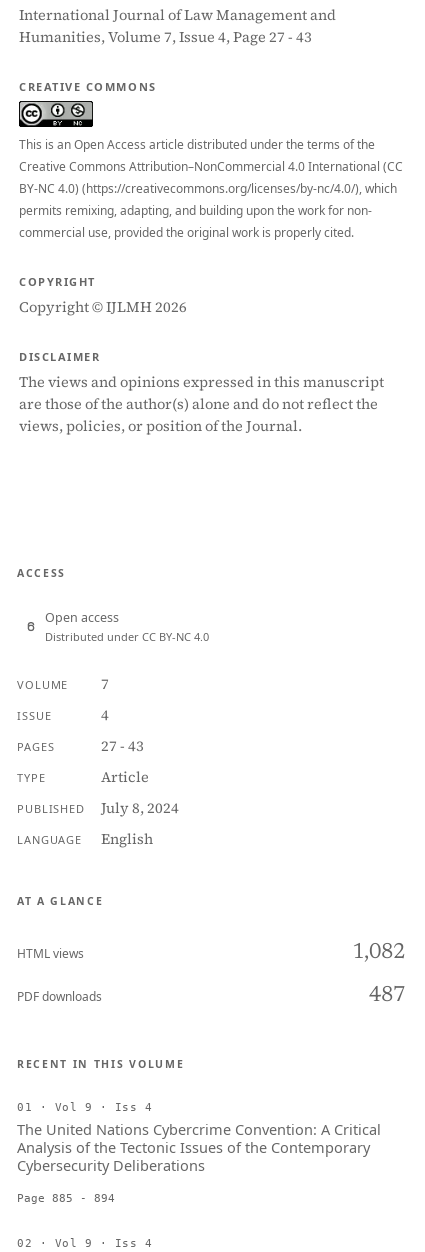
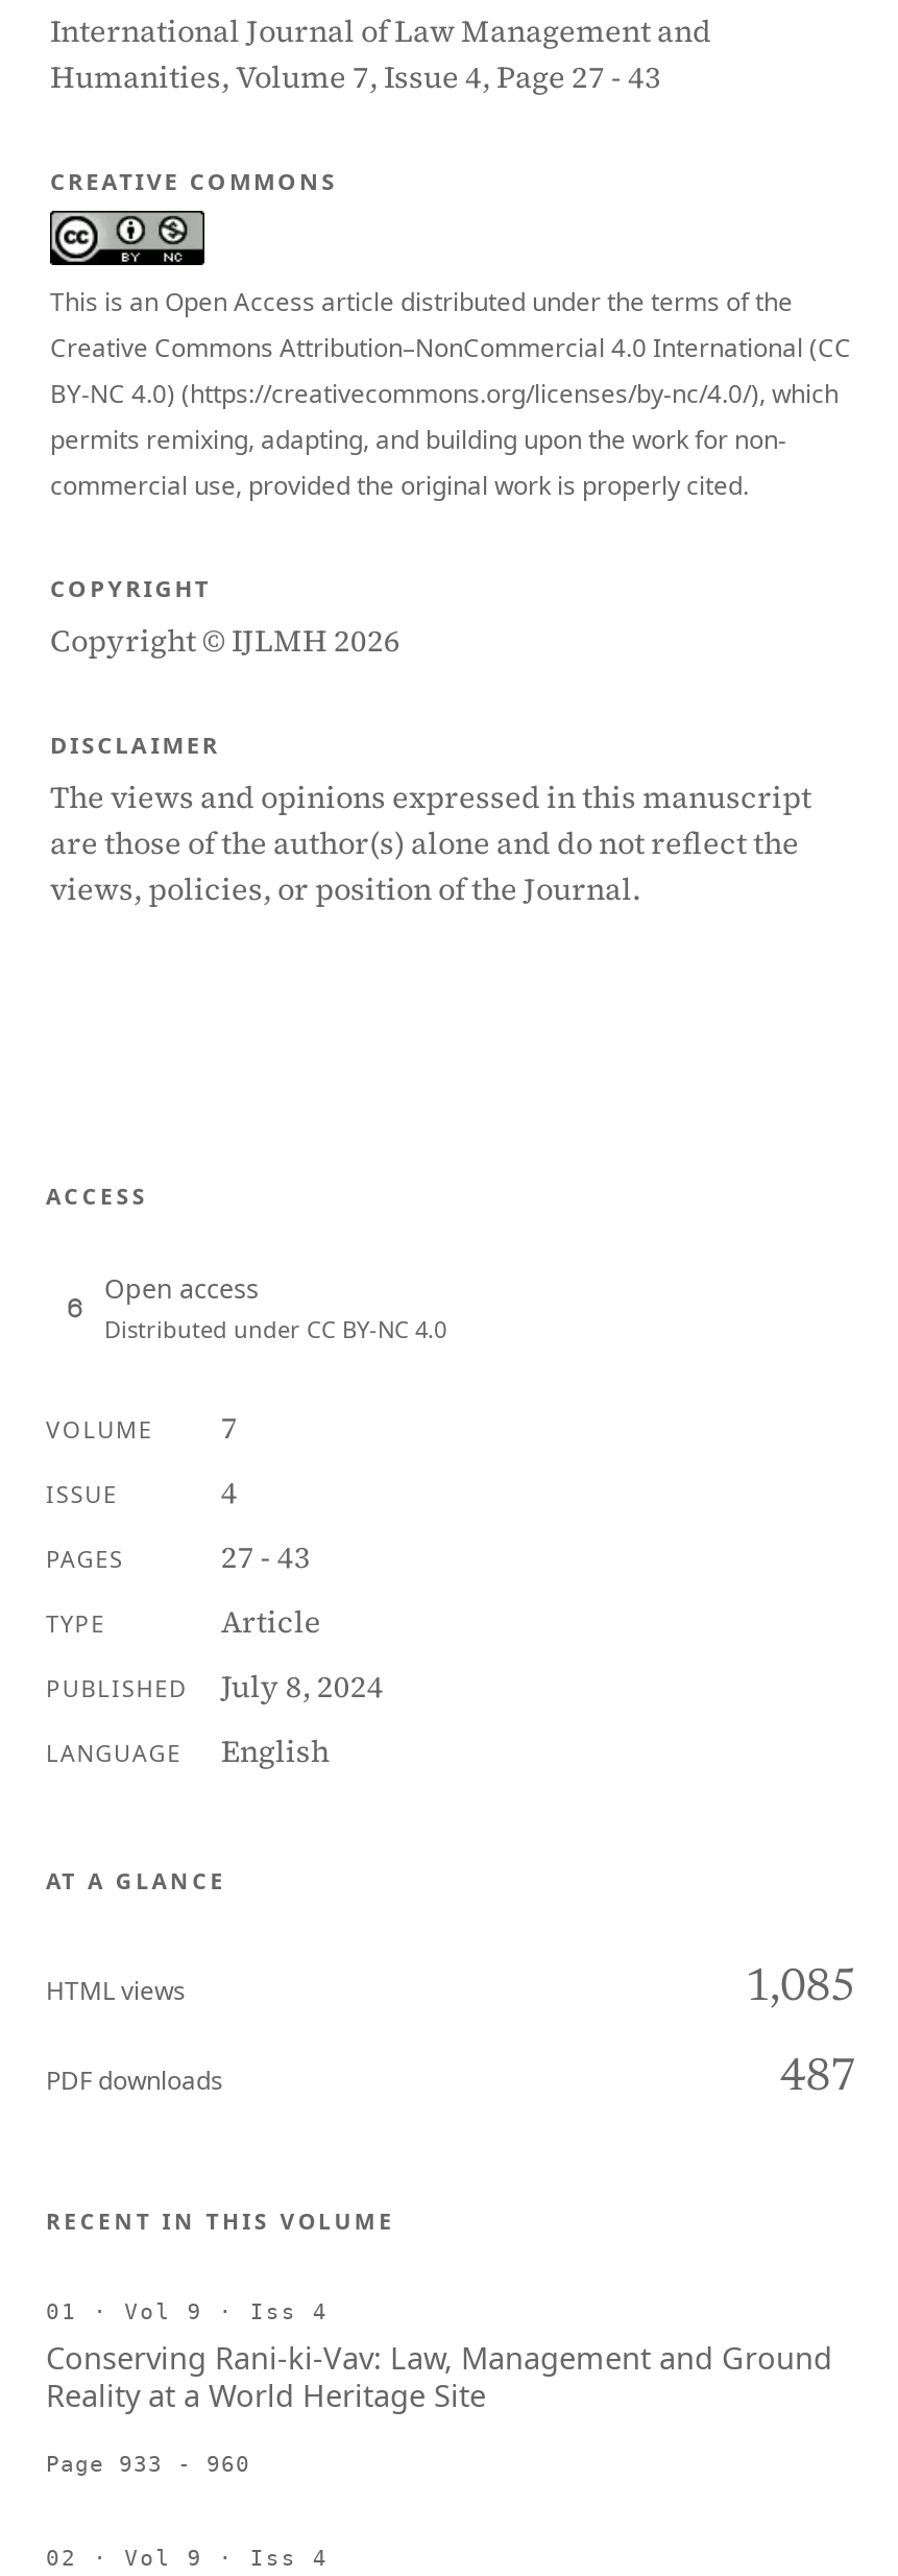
- 1,082
+ 1,085

- The United Nations Cybercrime Convention: A Critical
- Analysis of the Tectonic Issues of the Contemporary
- Cybersecurity Deliberations
+ Conserving Rani-ki-Vav: Law, Management and Ground
+ Reality at a World Heritage Site

- Page 885 - 894
+ Page 933 - 960
